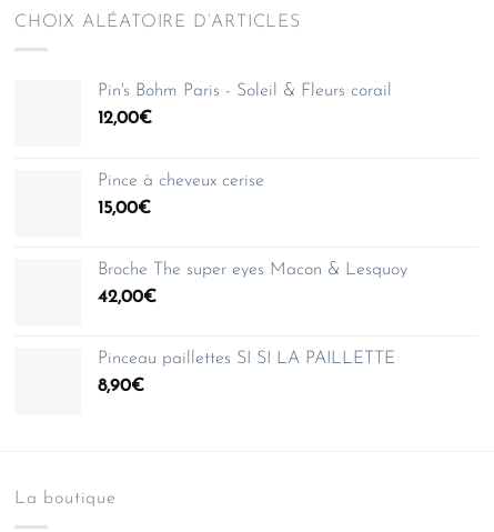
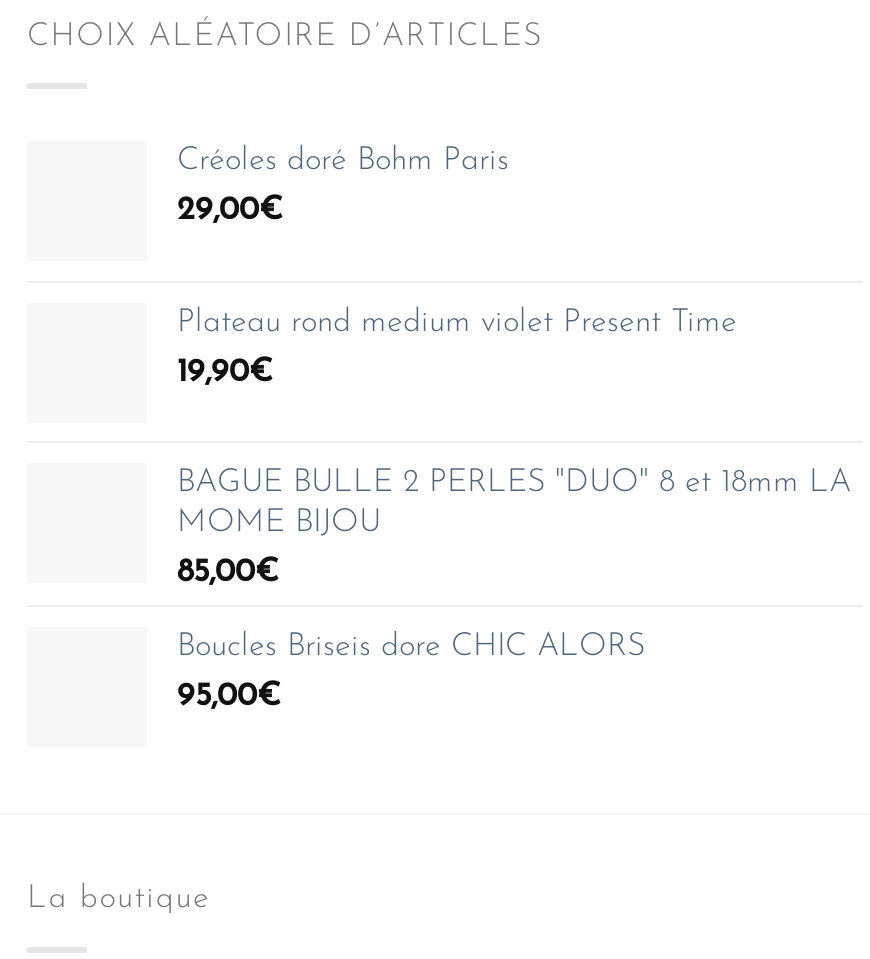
- Pin's Bohm Paris - Soleil & Fleurs corail
+ Créoles doré Bohm Paris

- 12,00€
+ 29,00€

- Pince à cheveux cerise
+ Plateau rond medium violet Present Time

- 15,00€
+ 19,90€

- Broche The super eyes Macon & Lesquoy
+ BAGUE BULLE 2 PERLES "DUO" 8 et 18mm LA
+ MOME BIJOU

- 42,00€
+ 85,00€

- Pinceau paillettes SI SI LA PAILLETTE
+ Boucles Briseis dore CHIC ALORS

- 8,90€
+ 95,00€
